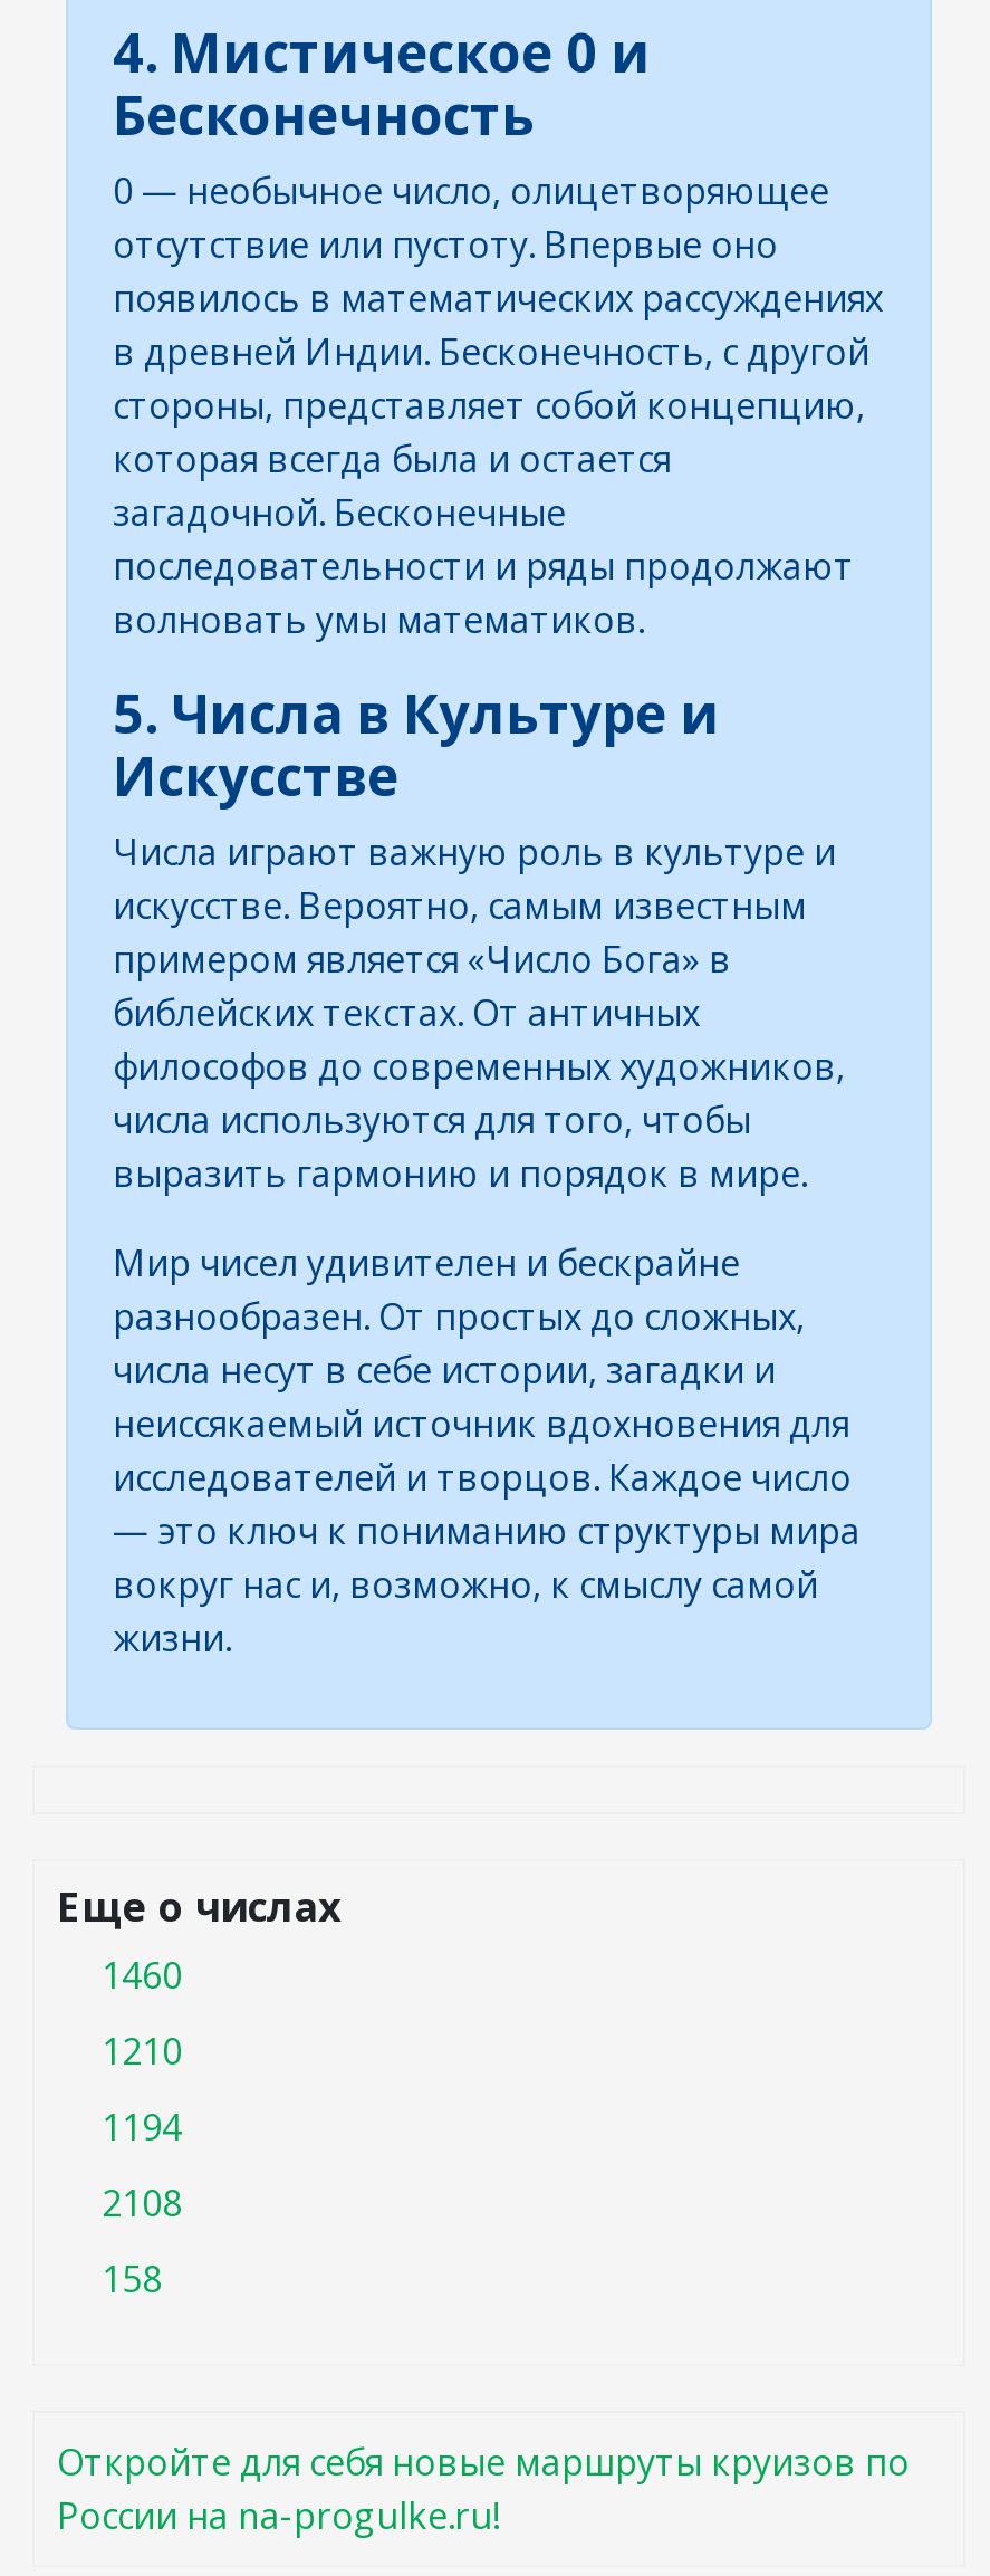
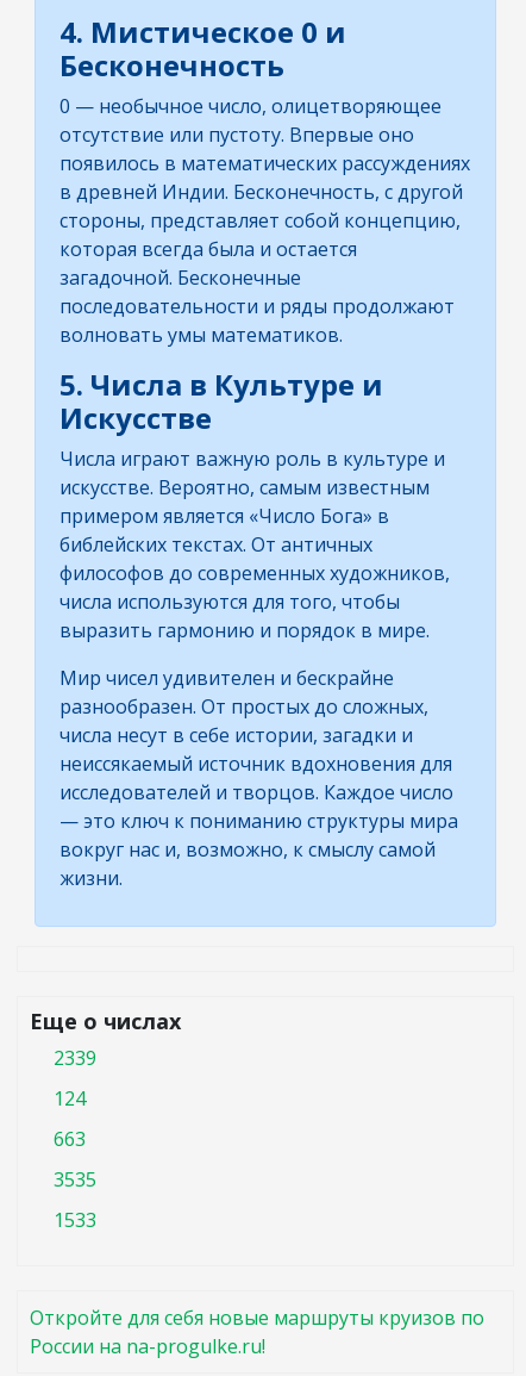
- 1460
+ 2339

- 1210
+ 124

- 1194
+ 663

- 2108
+ 3535

- 158
+ 1533
